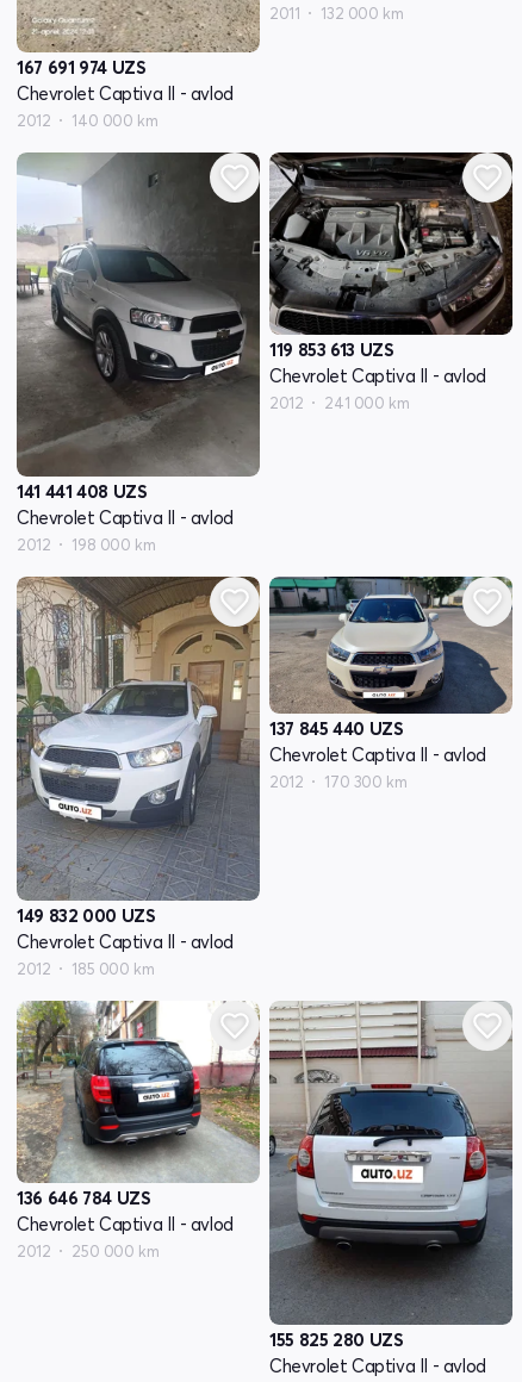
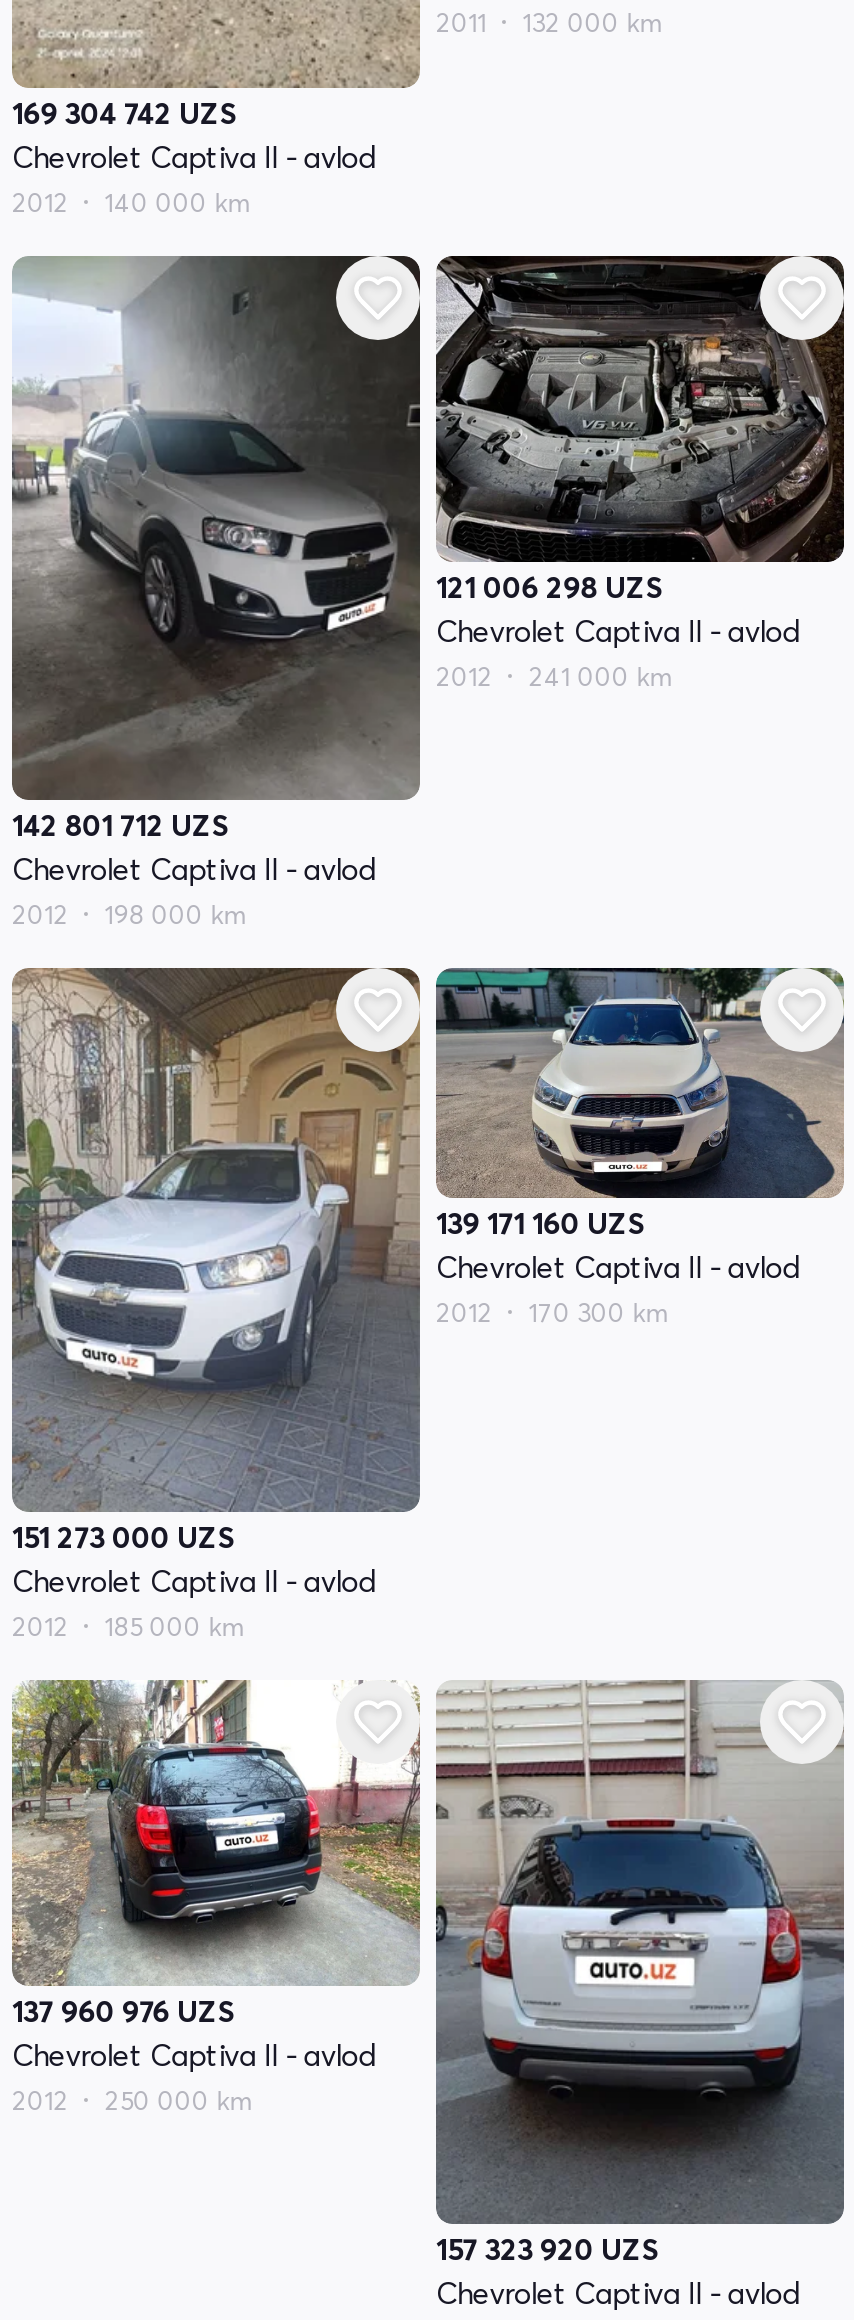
- 167 691 974 UZS
+ 169 304 742 UZS

- 119 853 613 UZS
+ 121 006 298 UZS

- 141 441 408 UZS
+ 142 801 712 UZS

- 137 845 440 UZS
+ 139 171 160 UZS

- 149 832 000 UZS
+ 151 273 000 UZS

- 136 646 784 UZS
+ 137 960 976 UZS

- 155 825 280 UZS
+ 157 323 920 UZS
